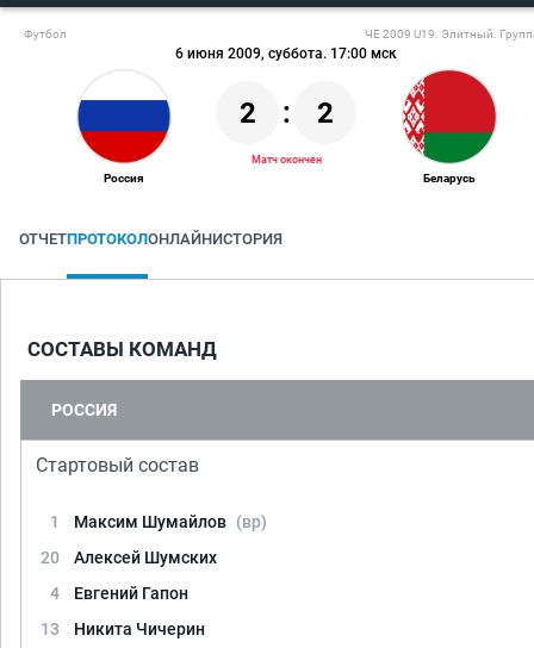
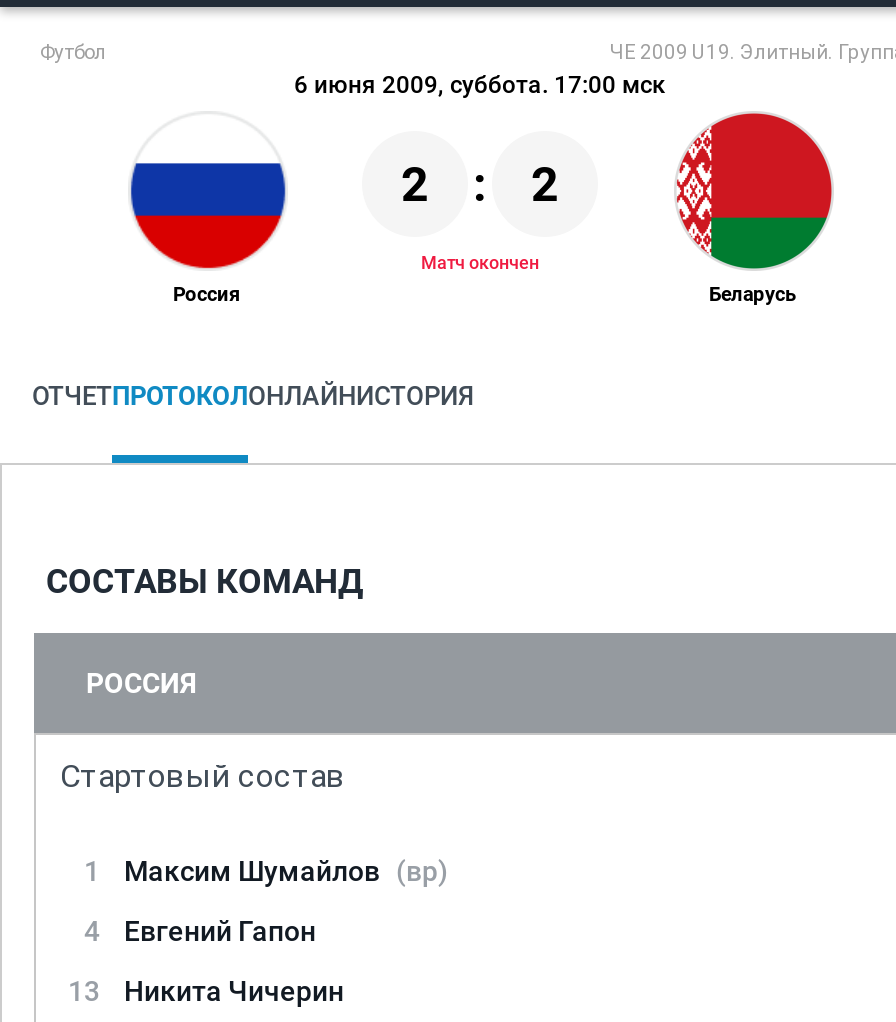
- 20
- Алексей Шумских
